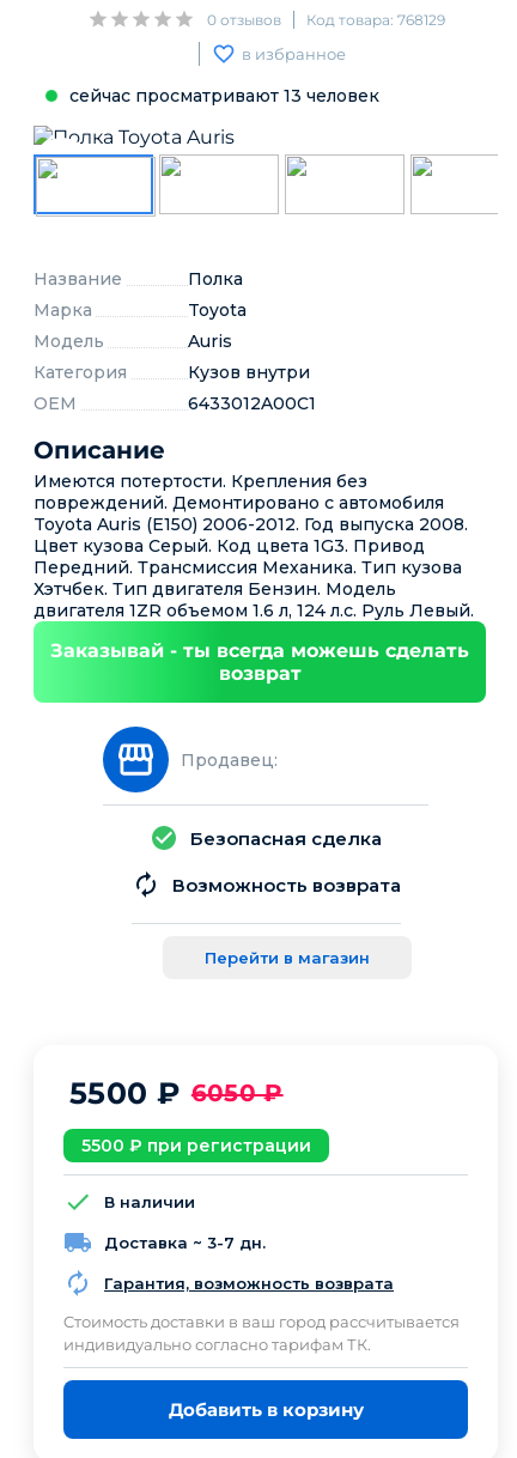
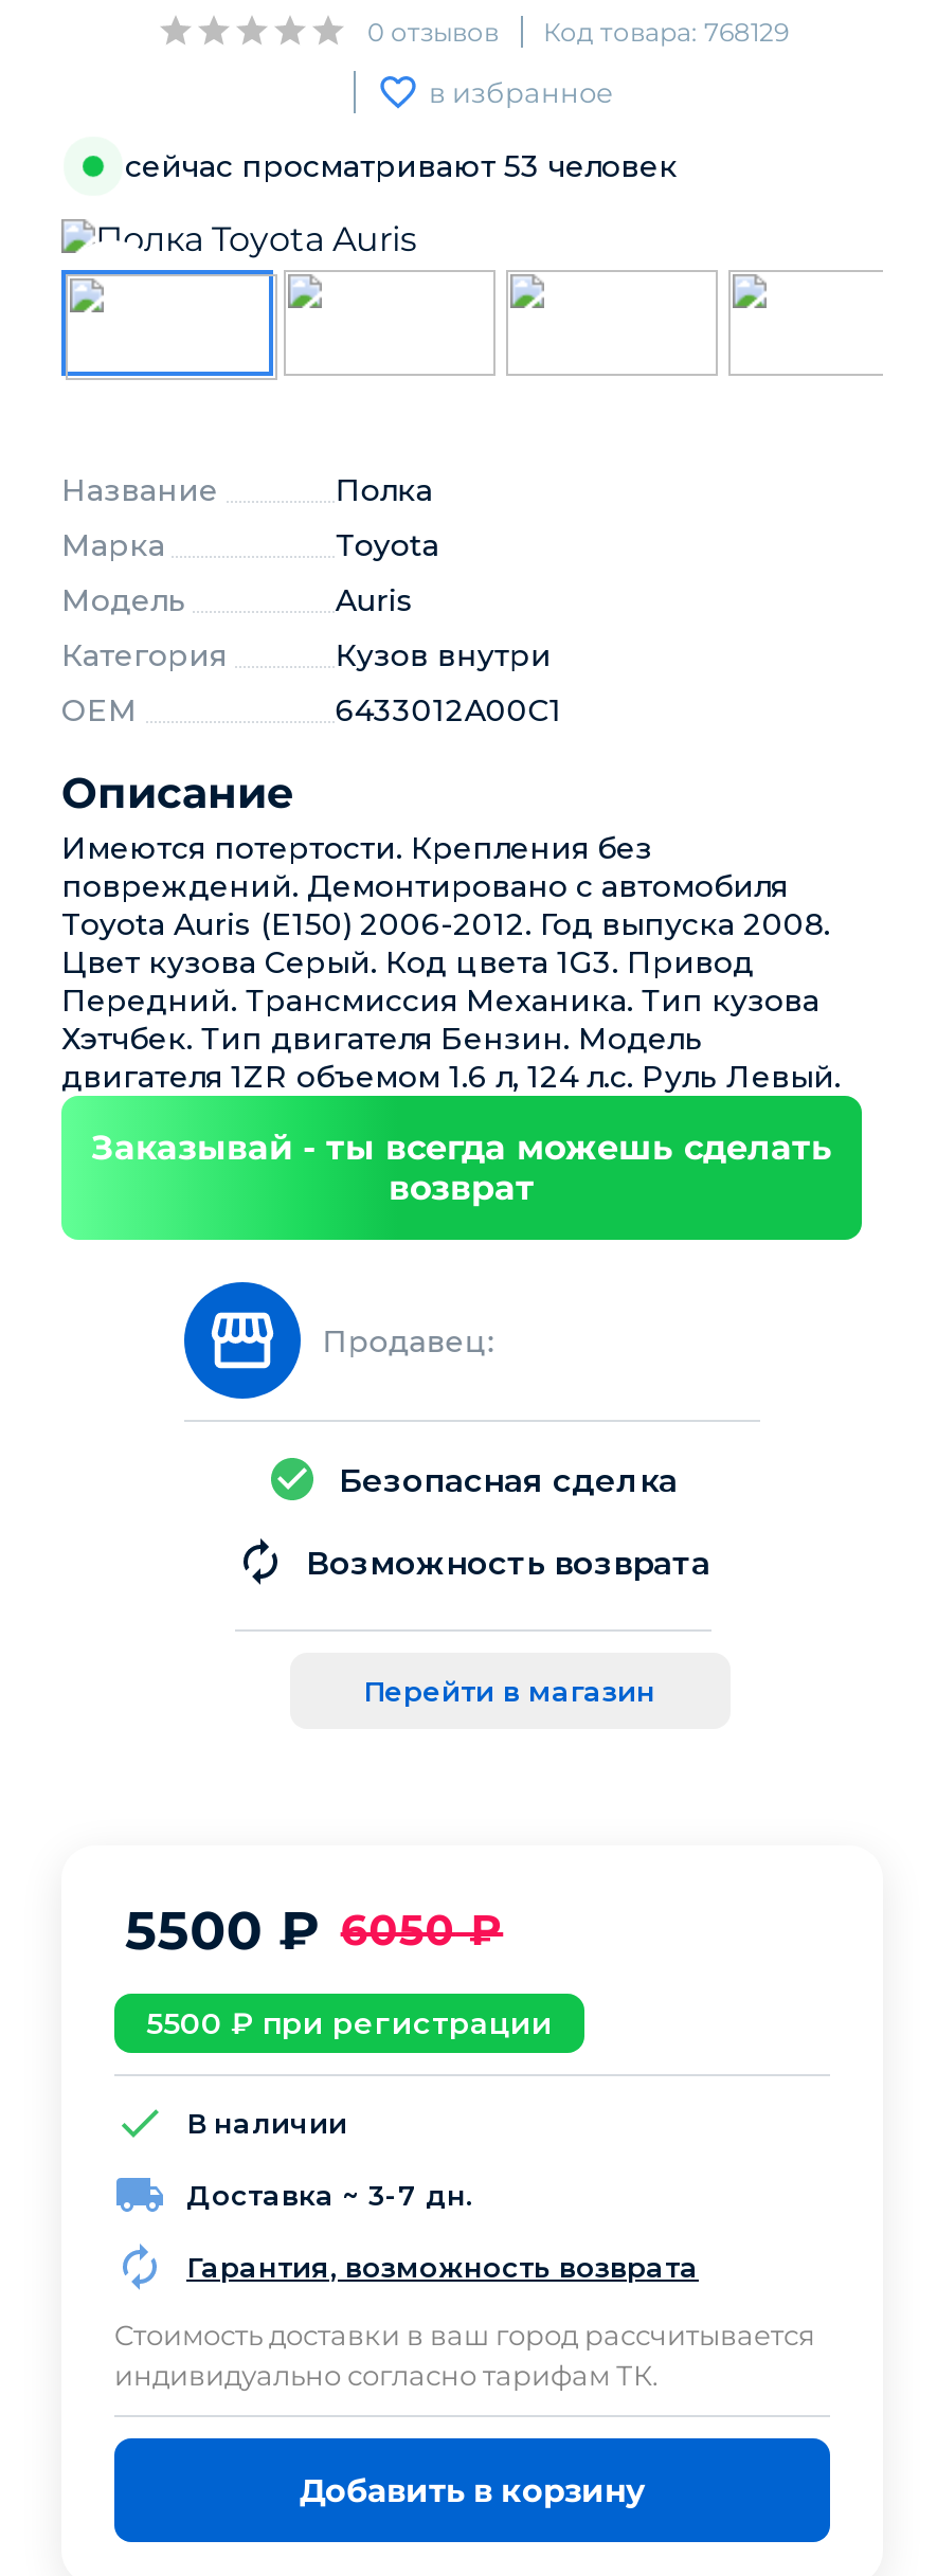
- сейчас просматривают 13 человек
+ сейчас просматривают 53 человек
